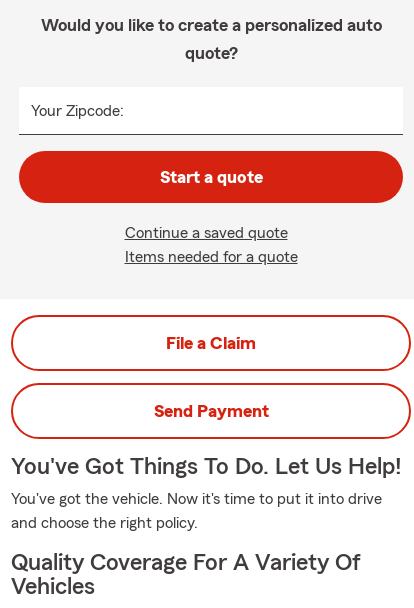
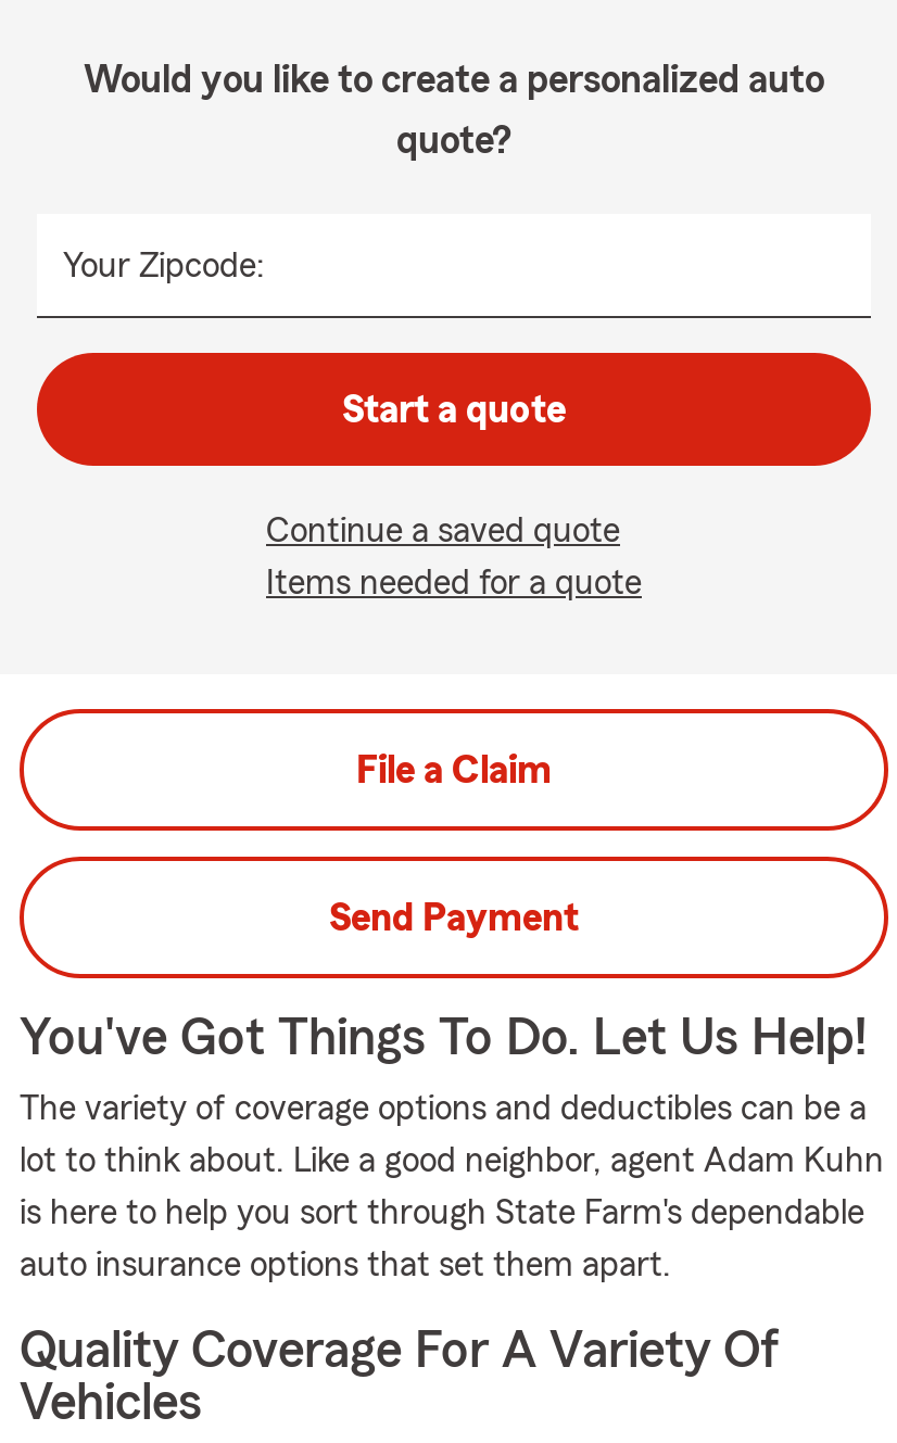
- You've got the vehicle. Now it's time to put it into drive
- and choose the right policy.
+ The variety of coverage options and deductibles can be a
+ lot to think about. Like a good neighbor, agent Adam Kuhn
+ is here to help you sort through State Farm's dependable
+ auto insurance options that set them apart.
